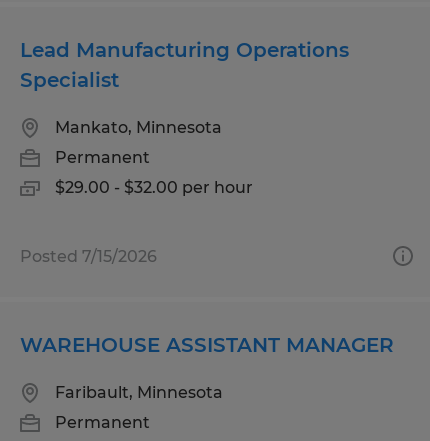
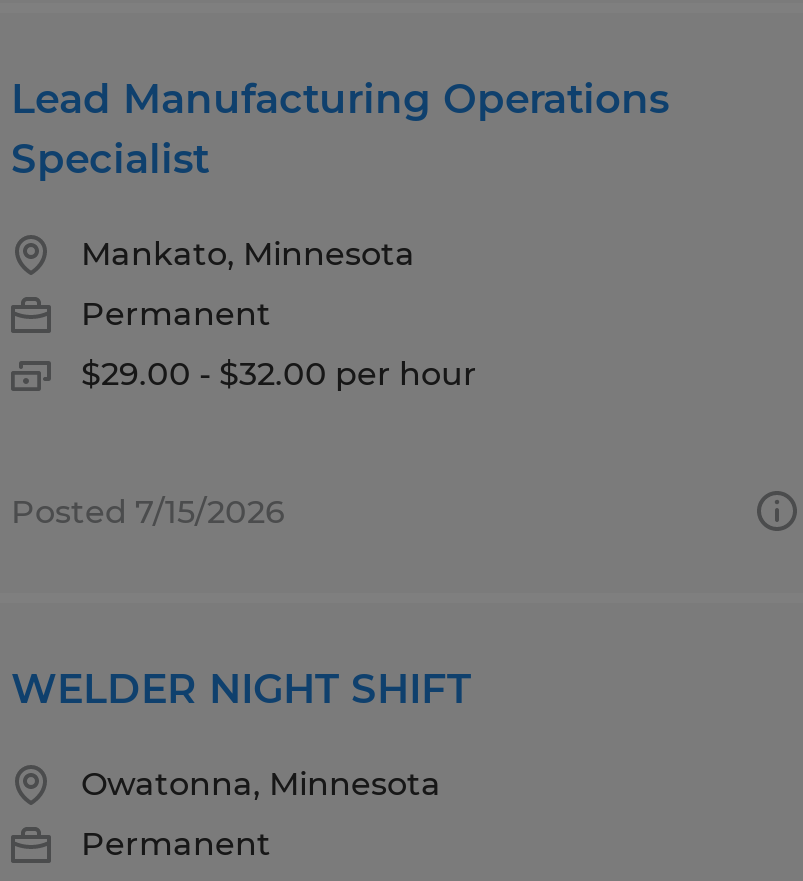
- WAREHOUSE ASSISTANT MANAGER
+ WELDER NIGHT SHIFT

- Faribault, Minnesota
+ Owatonna, Minnesota
